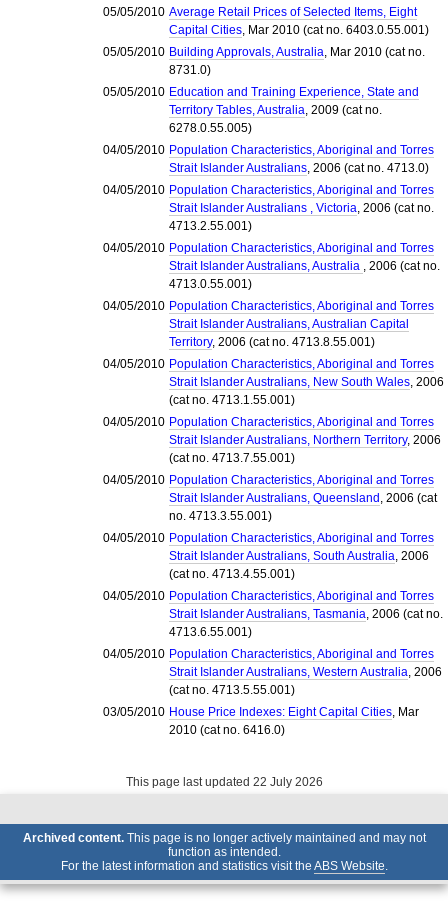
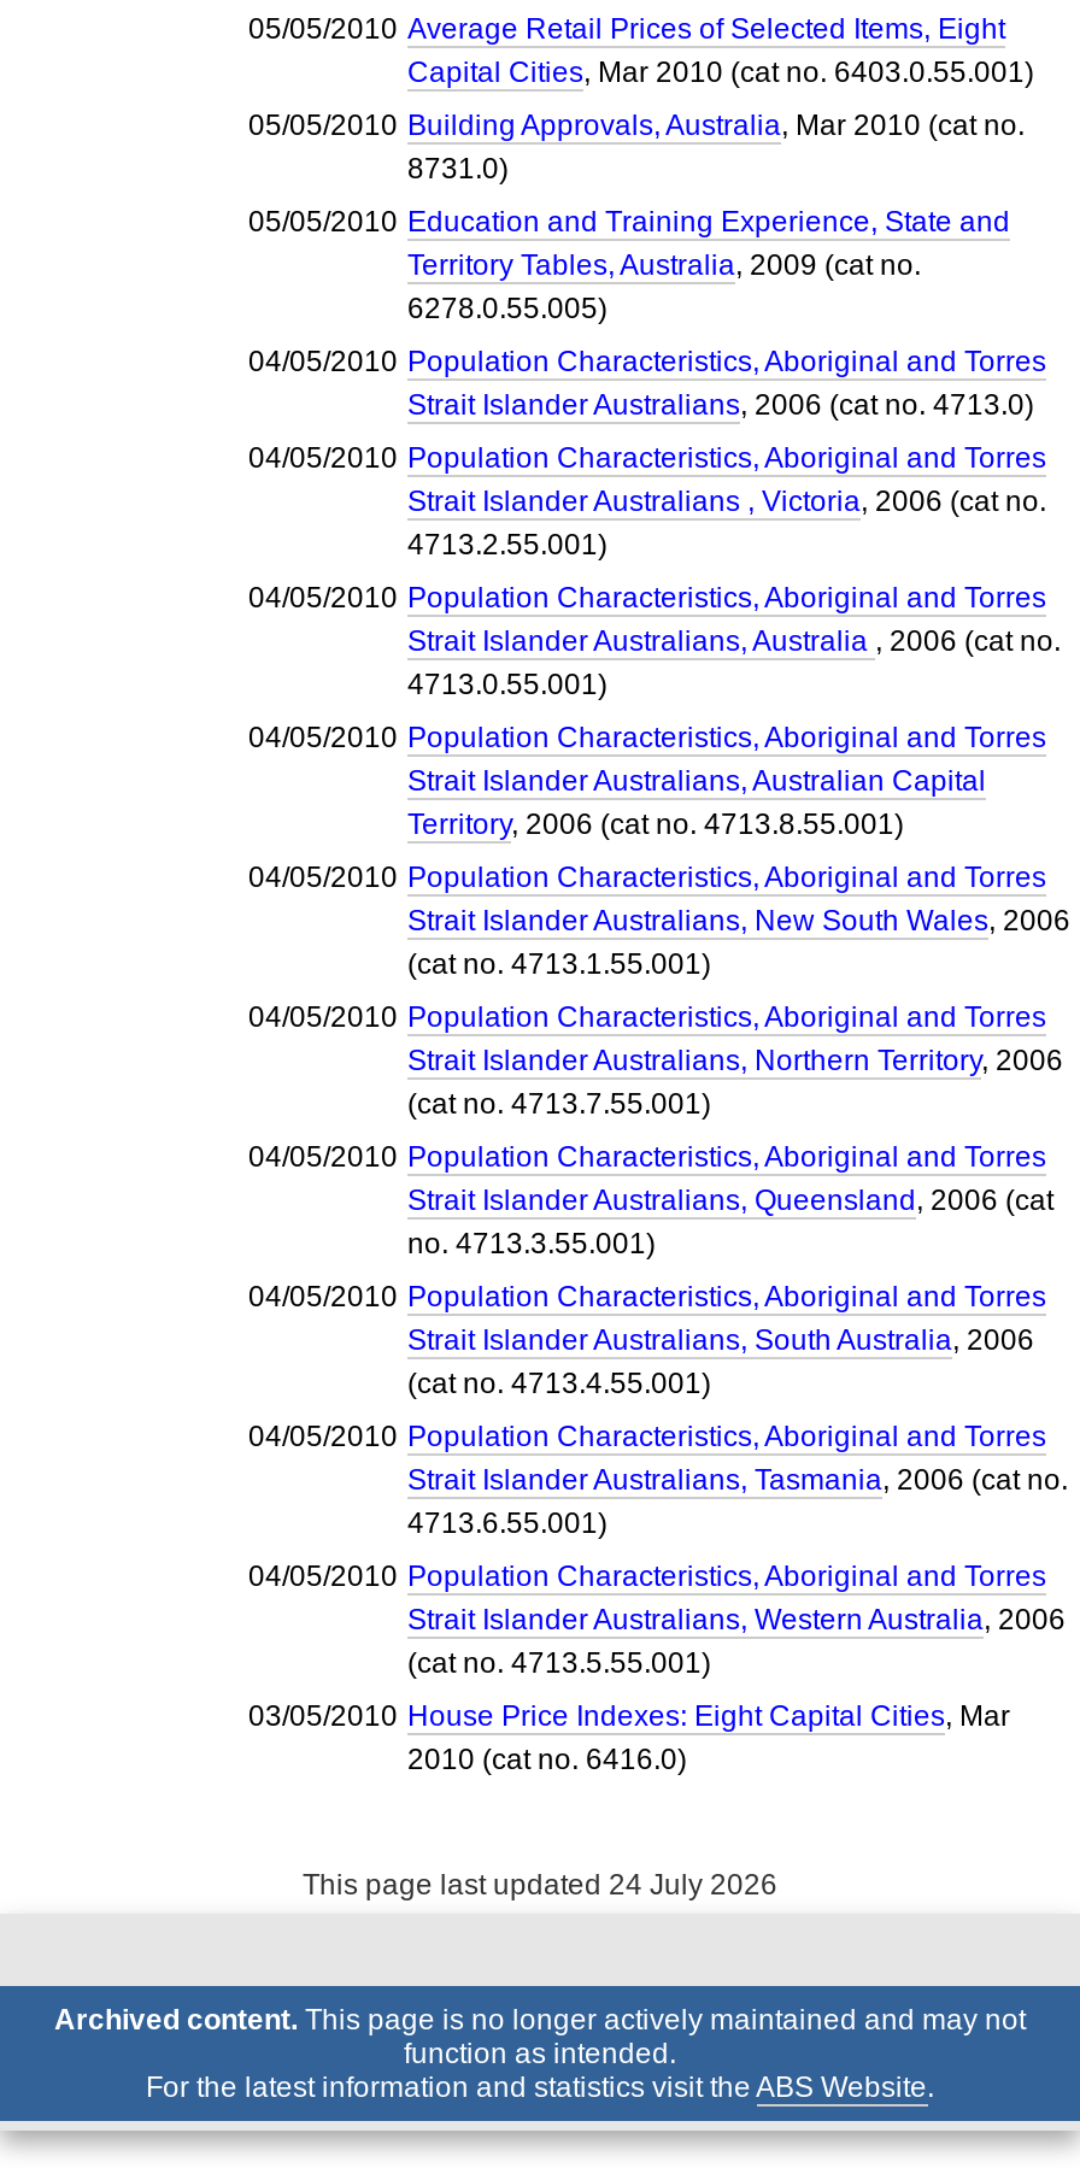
- This page last updated 22 July 2026
+ This page last updated 24 July 2026
